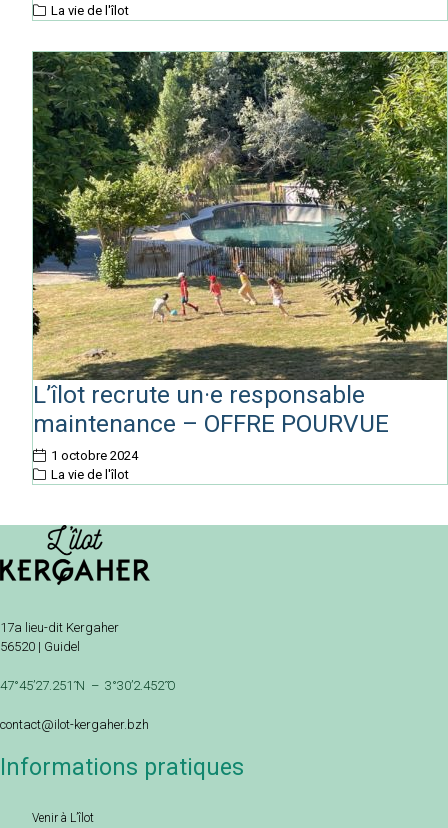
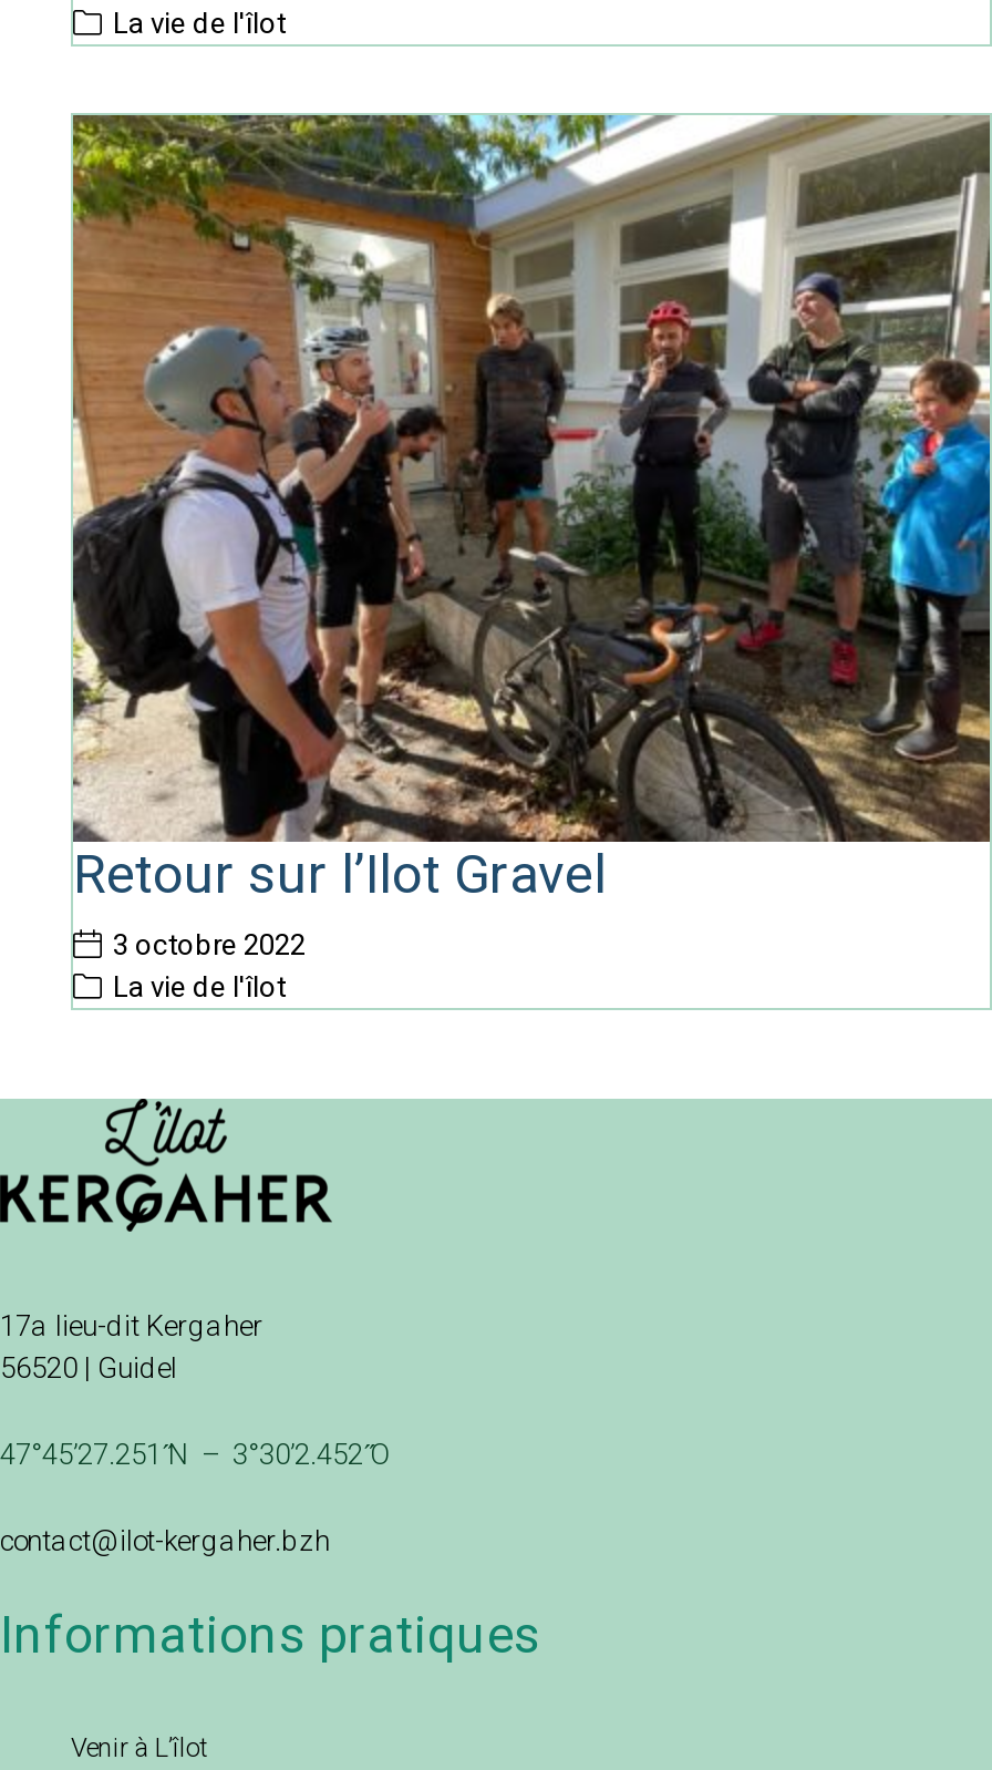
- [image]
- L’îlot recrute un·e responsable
- maintenance – OFFRE POURVUE
- 1 octobre 2024
+ [image]
+ Retour sur l’Ilot Gravel
+ 3 octobre 2022
